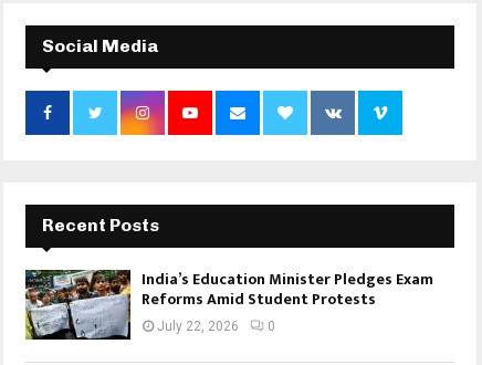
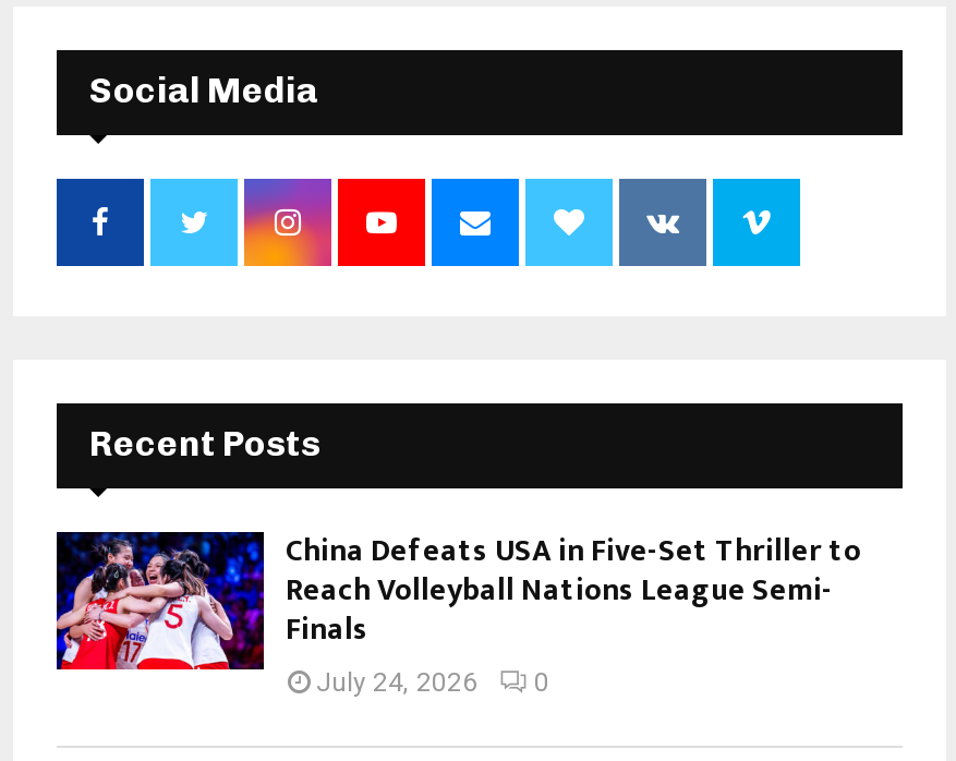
- [image]
- India’s Education Minister Pledges Exam
- Reforms Amid Student Protests
- July 22, 2026
+ [image]
+ China Defeats USA in Five-Set Thriller to
+ Reach Volleyball Nations League Semi-
+ Finals
+ July 24, 2026
